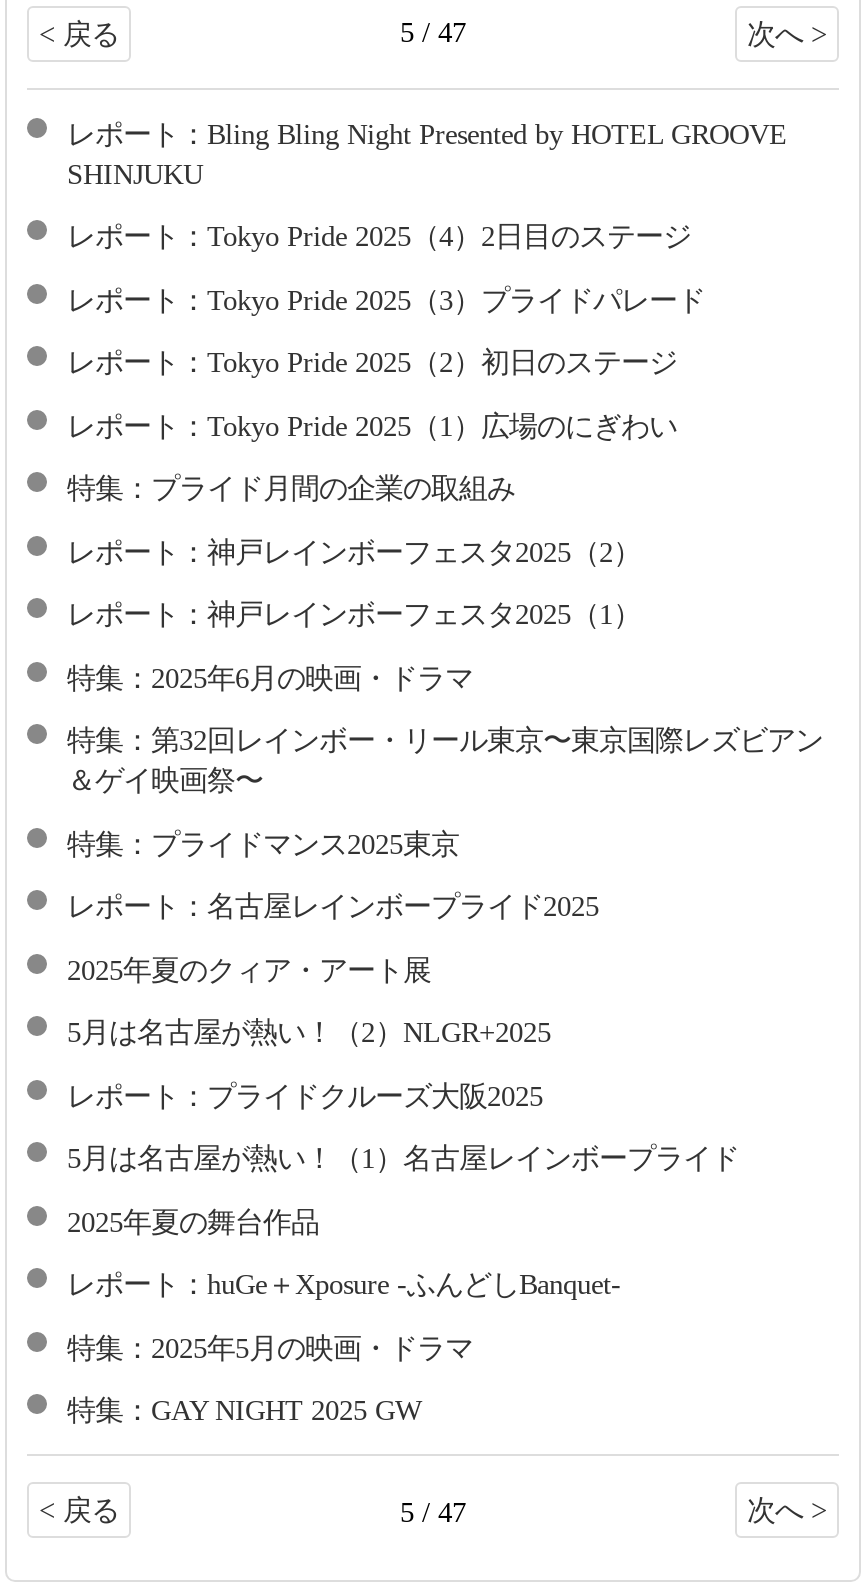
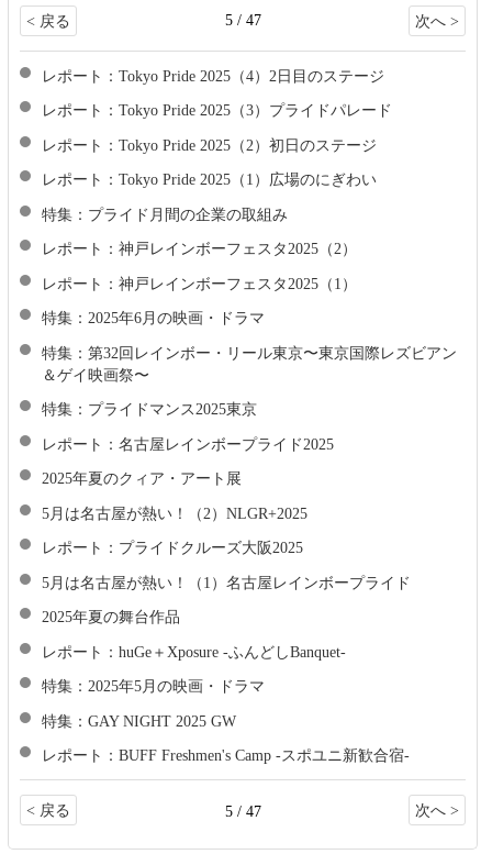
- レポート：Bling Bling Night Presented by HOTEL GROOVE
- SHINJUKU

moved up: レポート：Tokyo Pride 2025（4）2日目のステージ | レポート：Tokyo Pride 2025（3）プライドパレード | レポート：Tokyo Pride 2025（2）初日のステージ | ... | 特集：2025年5月の映画・ドラマ | 特集：GAY NIGHT 2025 GW

+ レポート：BUFF Freshmen's Camp -スポユニ新歓合宿-
